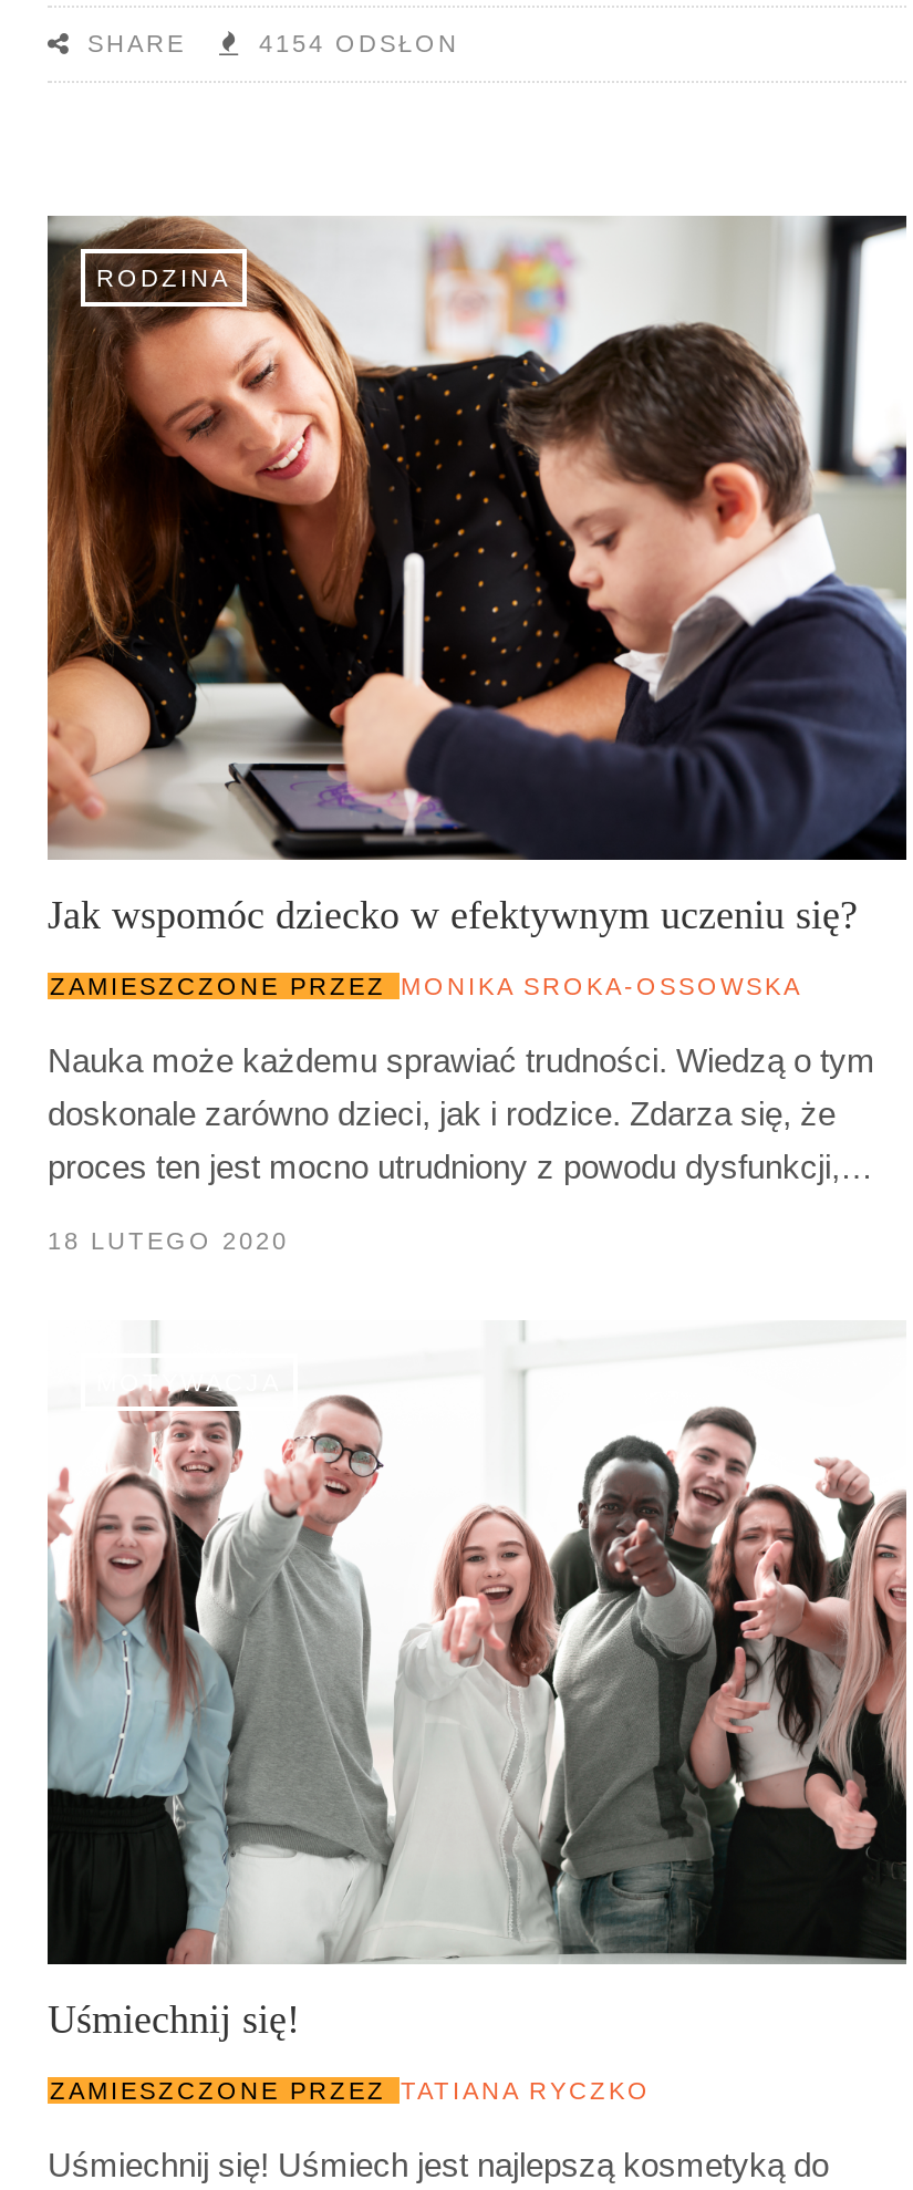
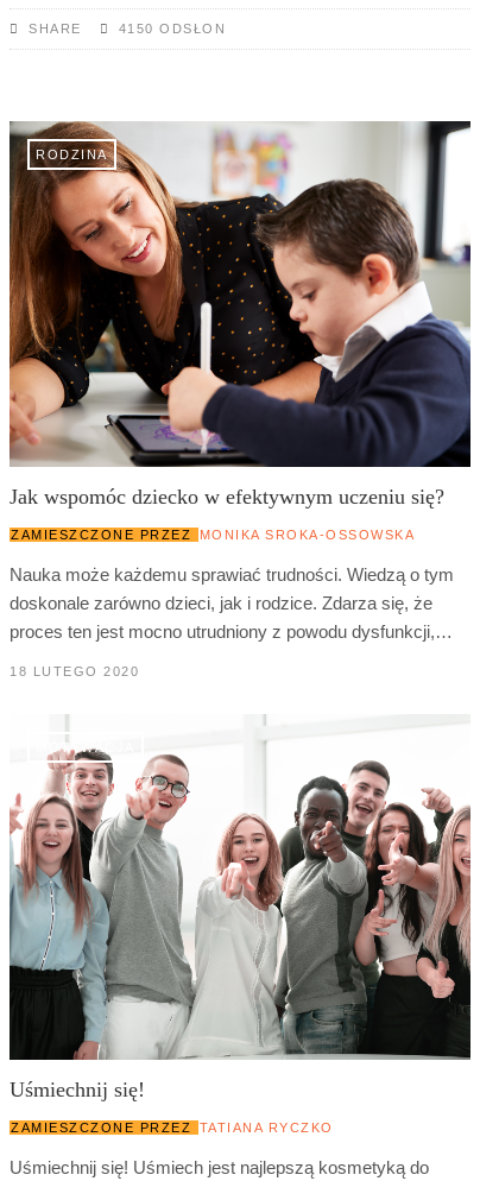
- 4154 ODSŁON
+ 4150 ODSŁON
